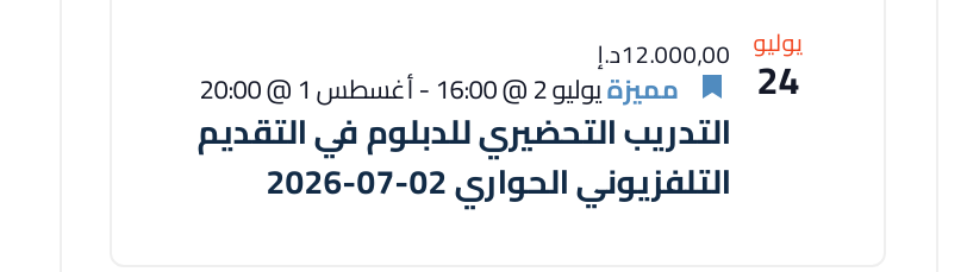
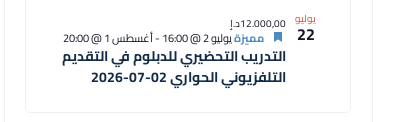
- 24
+ 22
